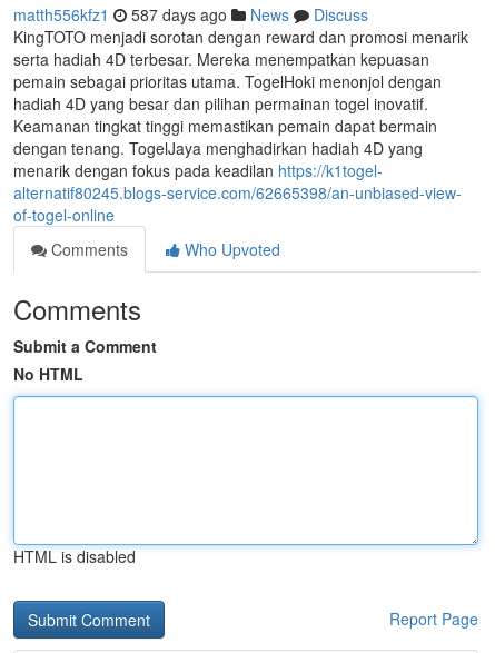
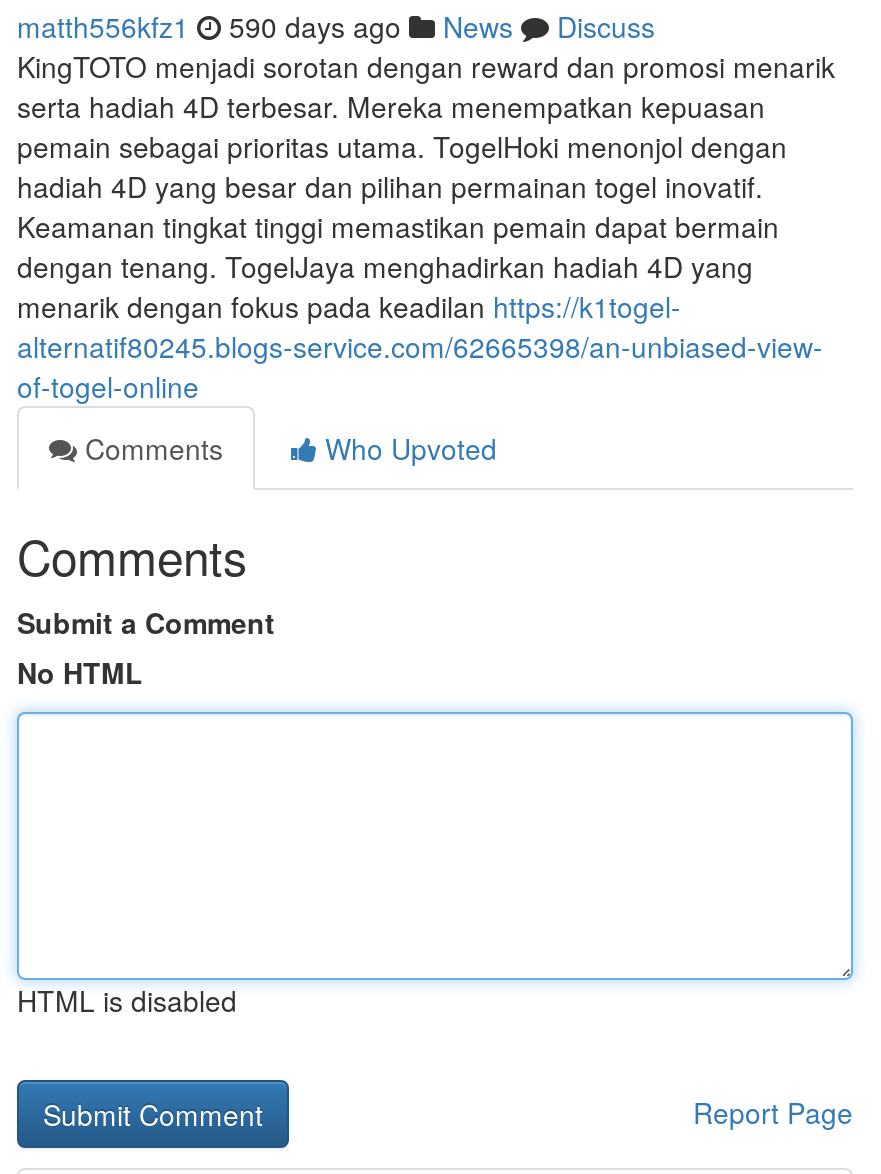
- matth556kfz1 587 days ago News Discuss
+ matth556kfz1 590 days ago News Discuss
